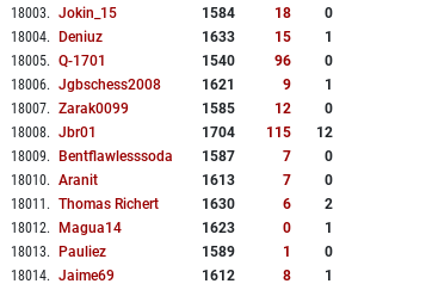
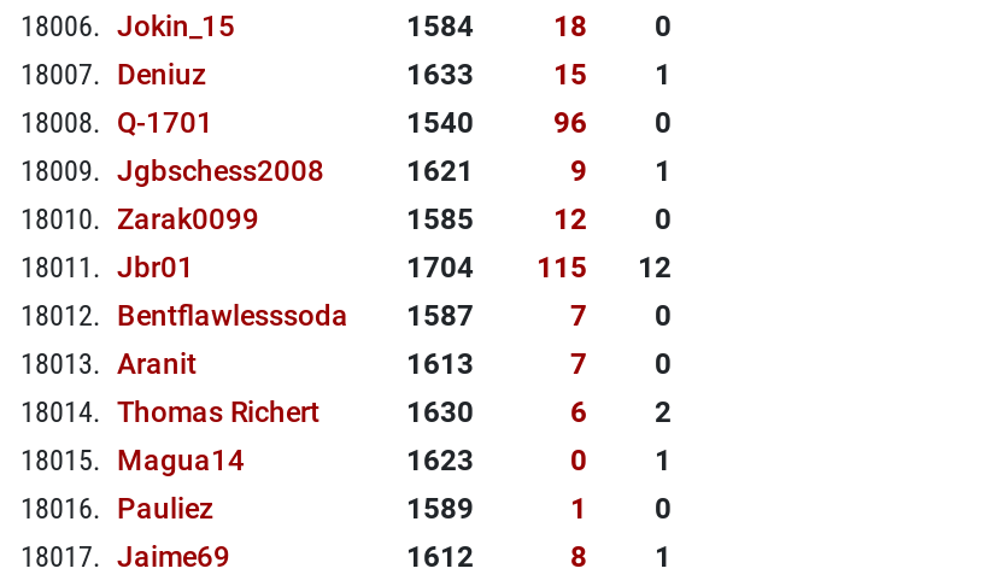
- 18003. Jokin_15
+ 18006. Jokin_15

- 18004. Deniuz
+ 18007. Deniuz

- 18005. Q-1701
+ 18008. Q-1701

- 18006. Jgbschess2008
+ 18009. Jgbschess2008

- 18007. Zarak0099
+ 18010. Zarak0099

- 18008. Jbr01
+ 18011. Jbr01

- 18009. Bentflawlesssoda
+ 18012. Bentflawlesssoda

- 18010. Aranit
+ 18013. Aranit

- 18011. Thomas Richert
+ 18014. Thomas Richert

- 18012. Magua14
+ 18015. Magua14

- 18013. Pauliez
+ 18016. Pauliez

- 18014. Jaime69
+ 18017. Jaime69
